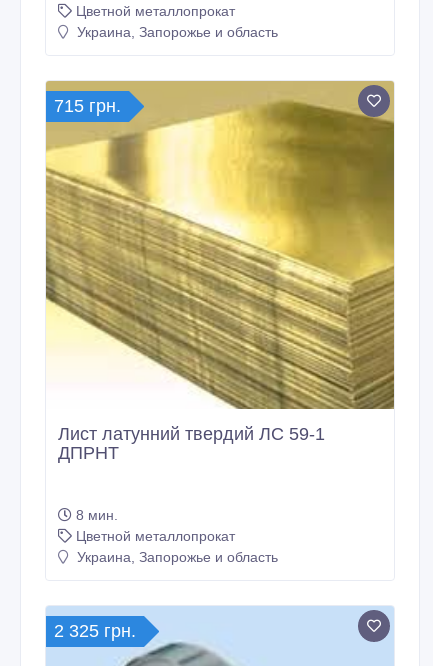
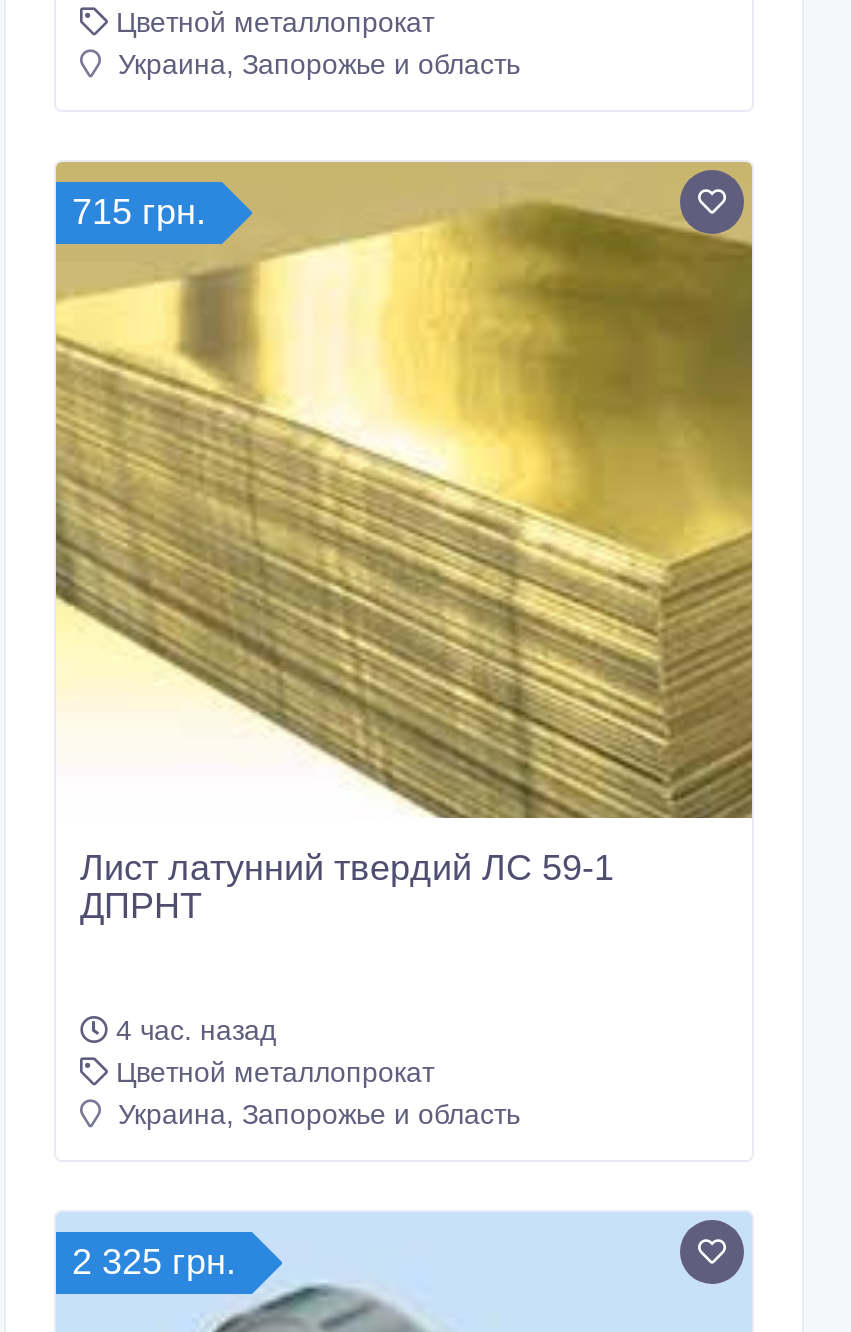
- 8 мин.
+ 4 час. назад
